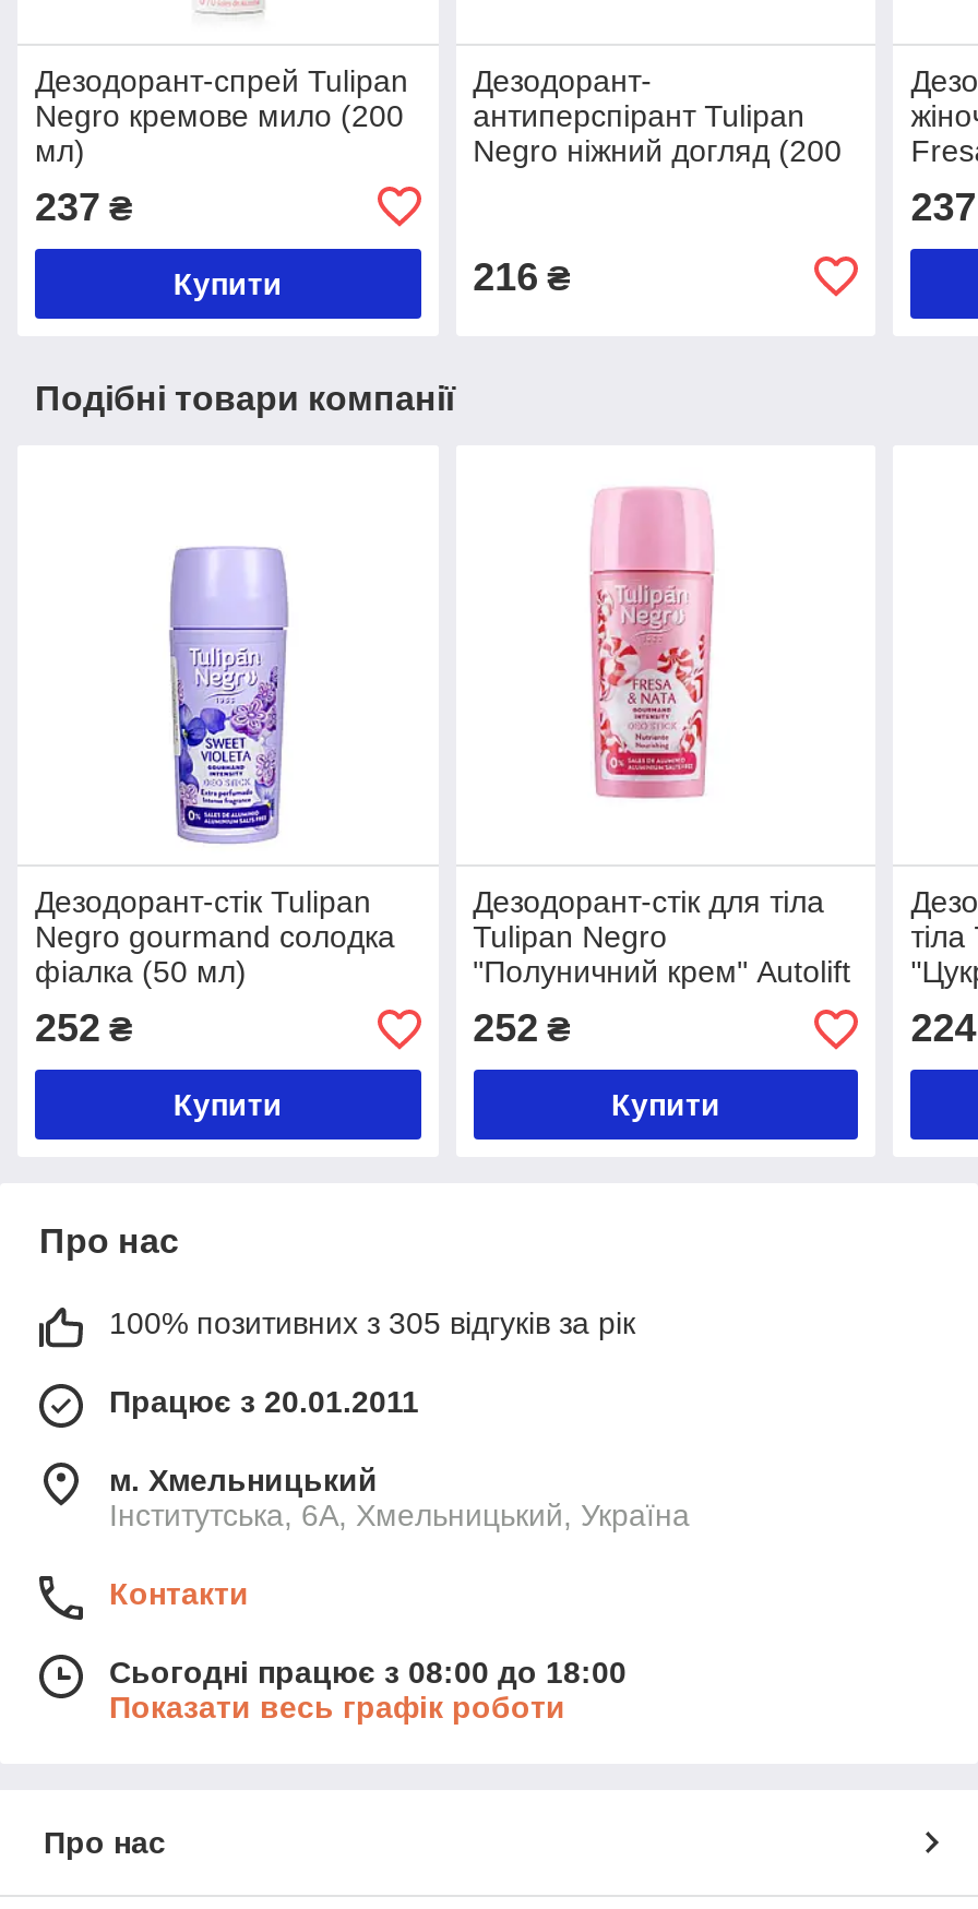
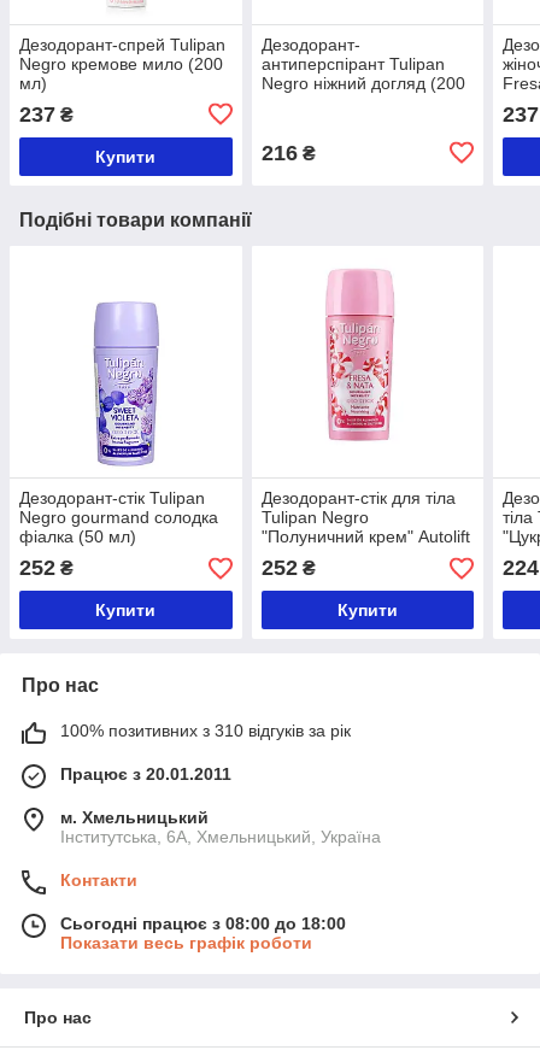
- 100% позитивних з 305 відгуків за рік
+ 100% позитивних з 310 відгуків за рік
